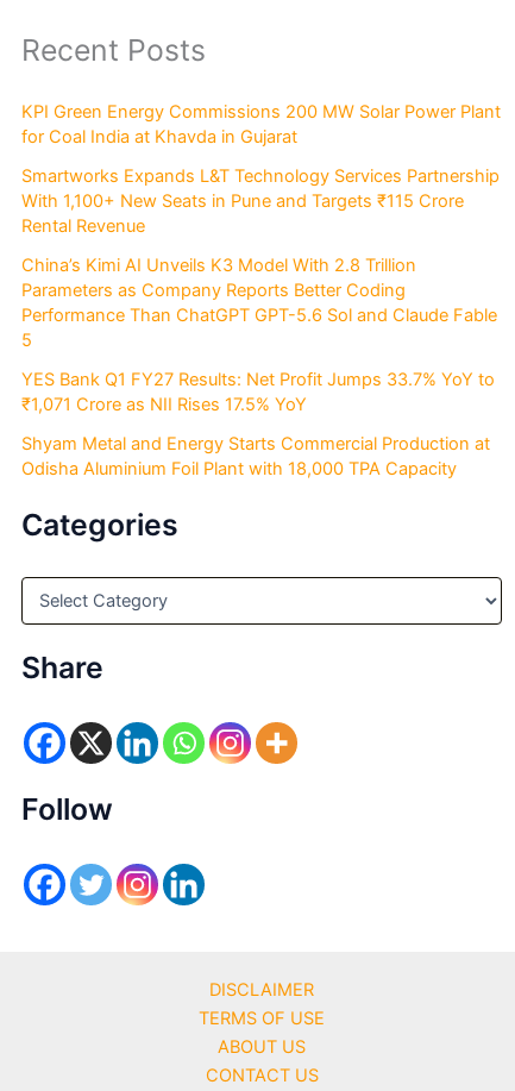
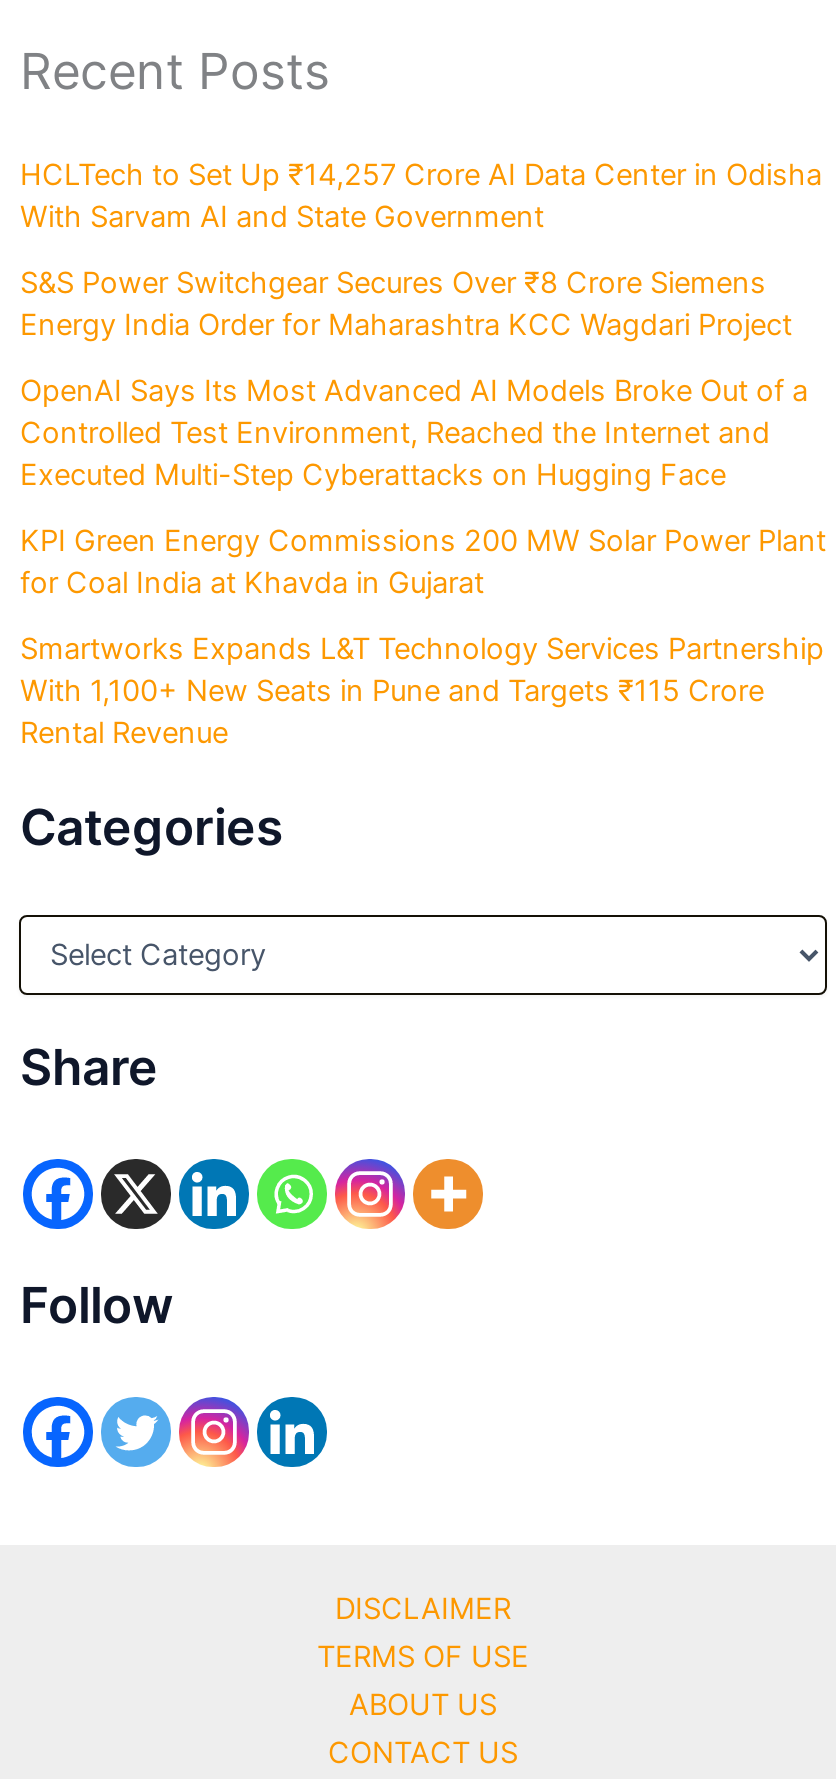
+ HCLTech to Set Up ₹14,257 Crore AI Data Center in Odisha
+ With Sarvam AI and State Government
+ S&S Power Switchgear Secures Over ₹8 Crore Siemens
+ Energy India Order for Maharashtra KCC Wagdari Project
+ OpenAI Says Its Most Advanced AI Models Broke Out of a
+ Controlled Test Environment, Reached the Internet and
+ Executed Multi-Step Cyberattacks on Hugging Face

moved down: KPI Green Energy Commissions 200 MW Solar Power Plant | for Coal India at Khavda in Gujarat | Smartworks Expands L&T Technology Services Partnership | With 1,100+ New Seats in Pune and Targets ₹115 Crore | Rental Revenue

- China’s Kimi AI Unveils K3 Model With 2.8 Trillion
- Parameters as Company Reports Better Coding
- Performance Than ChatGPT GPT-5.6 Sol and Claude Fable
- 5
- YES Bank Q1 FY27 Results: Net Profit Jumps 33.7% YoY to
- ₹1,071 Crore as NII Rises 17.5% YoY
- Shyam Metal and Energy Starts Commercial Production at
- Odisha Aluminium Foil Plant with 18,000 TPA Capacity
